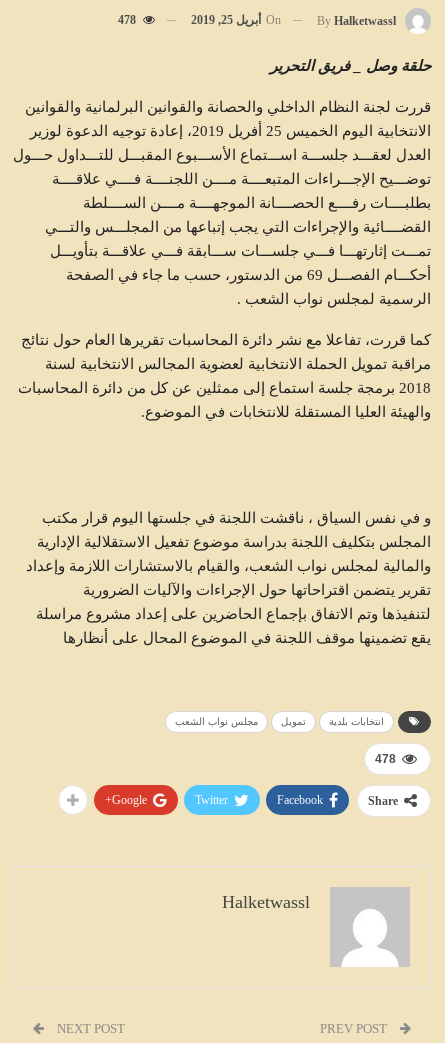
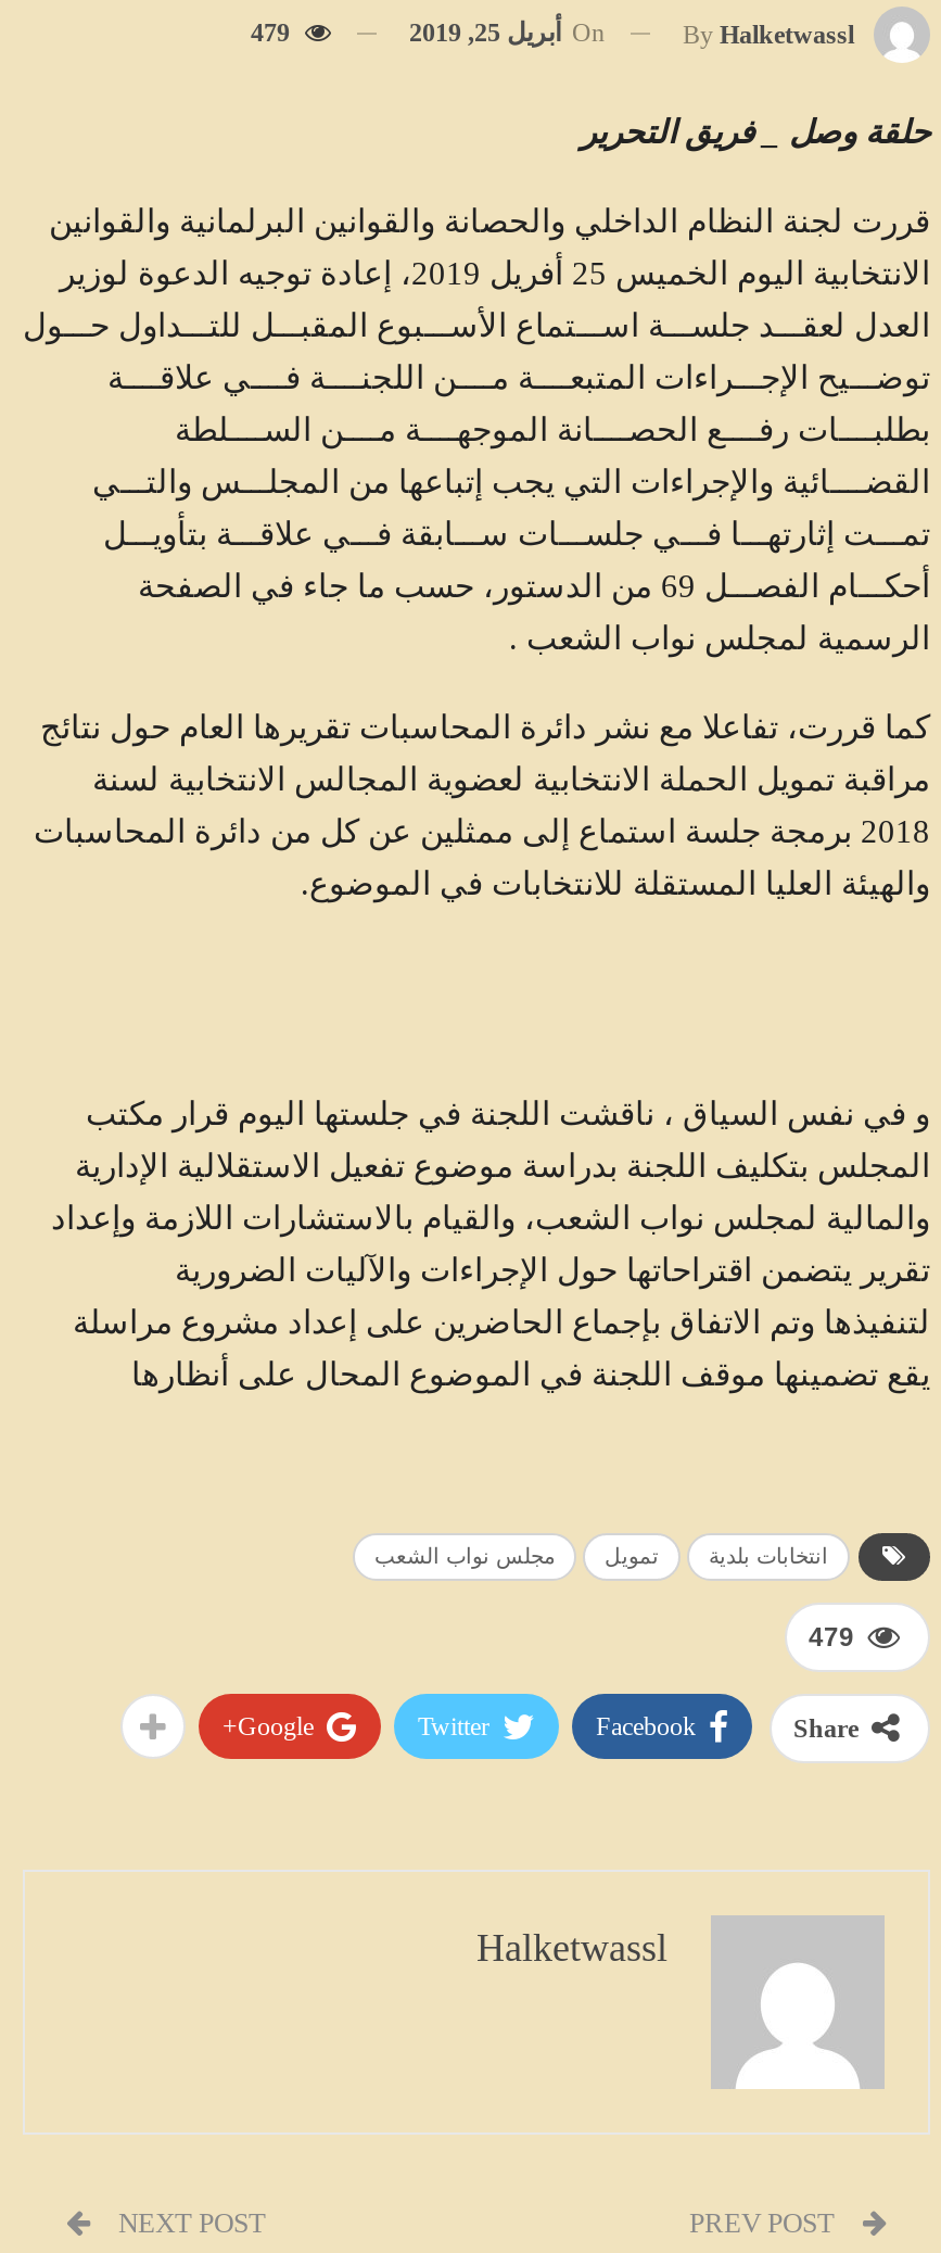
- 478
+ 479

- 478
+ 479
